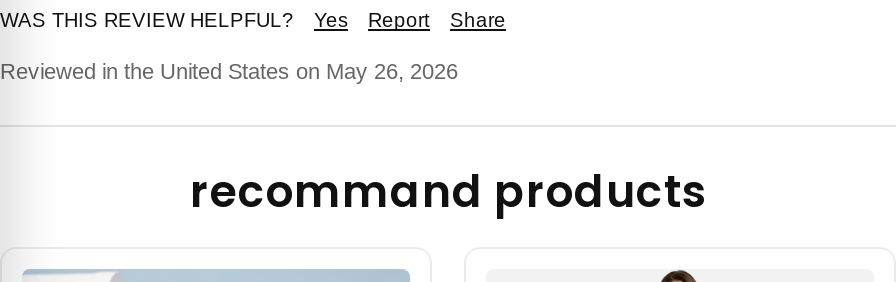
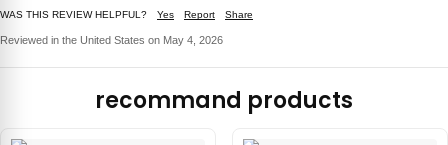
- Reviewed in the United States on May 26, 2026
+ Reviewed in the United States on May 4, 2026
